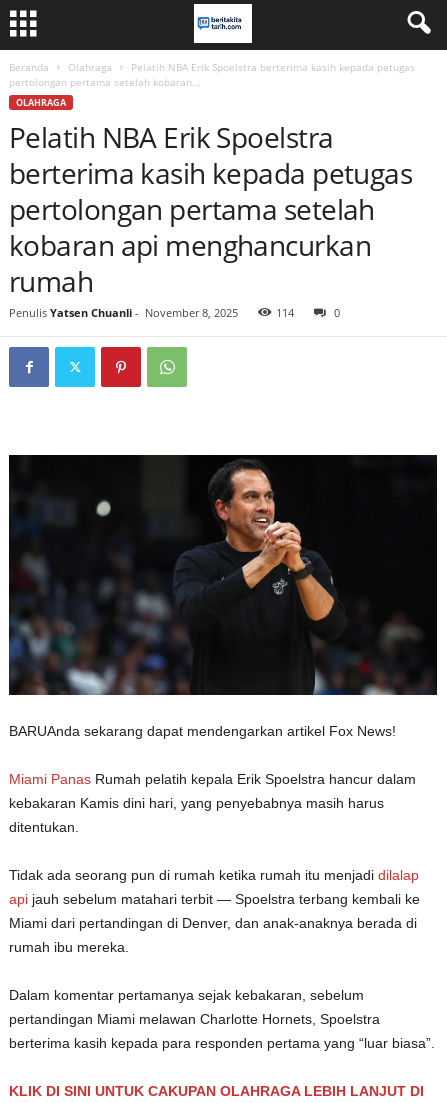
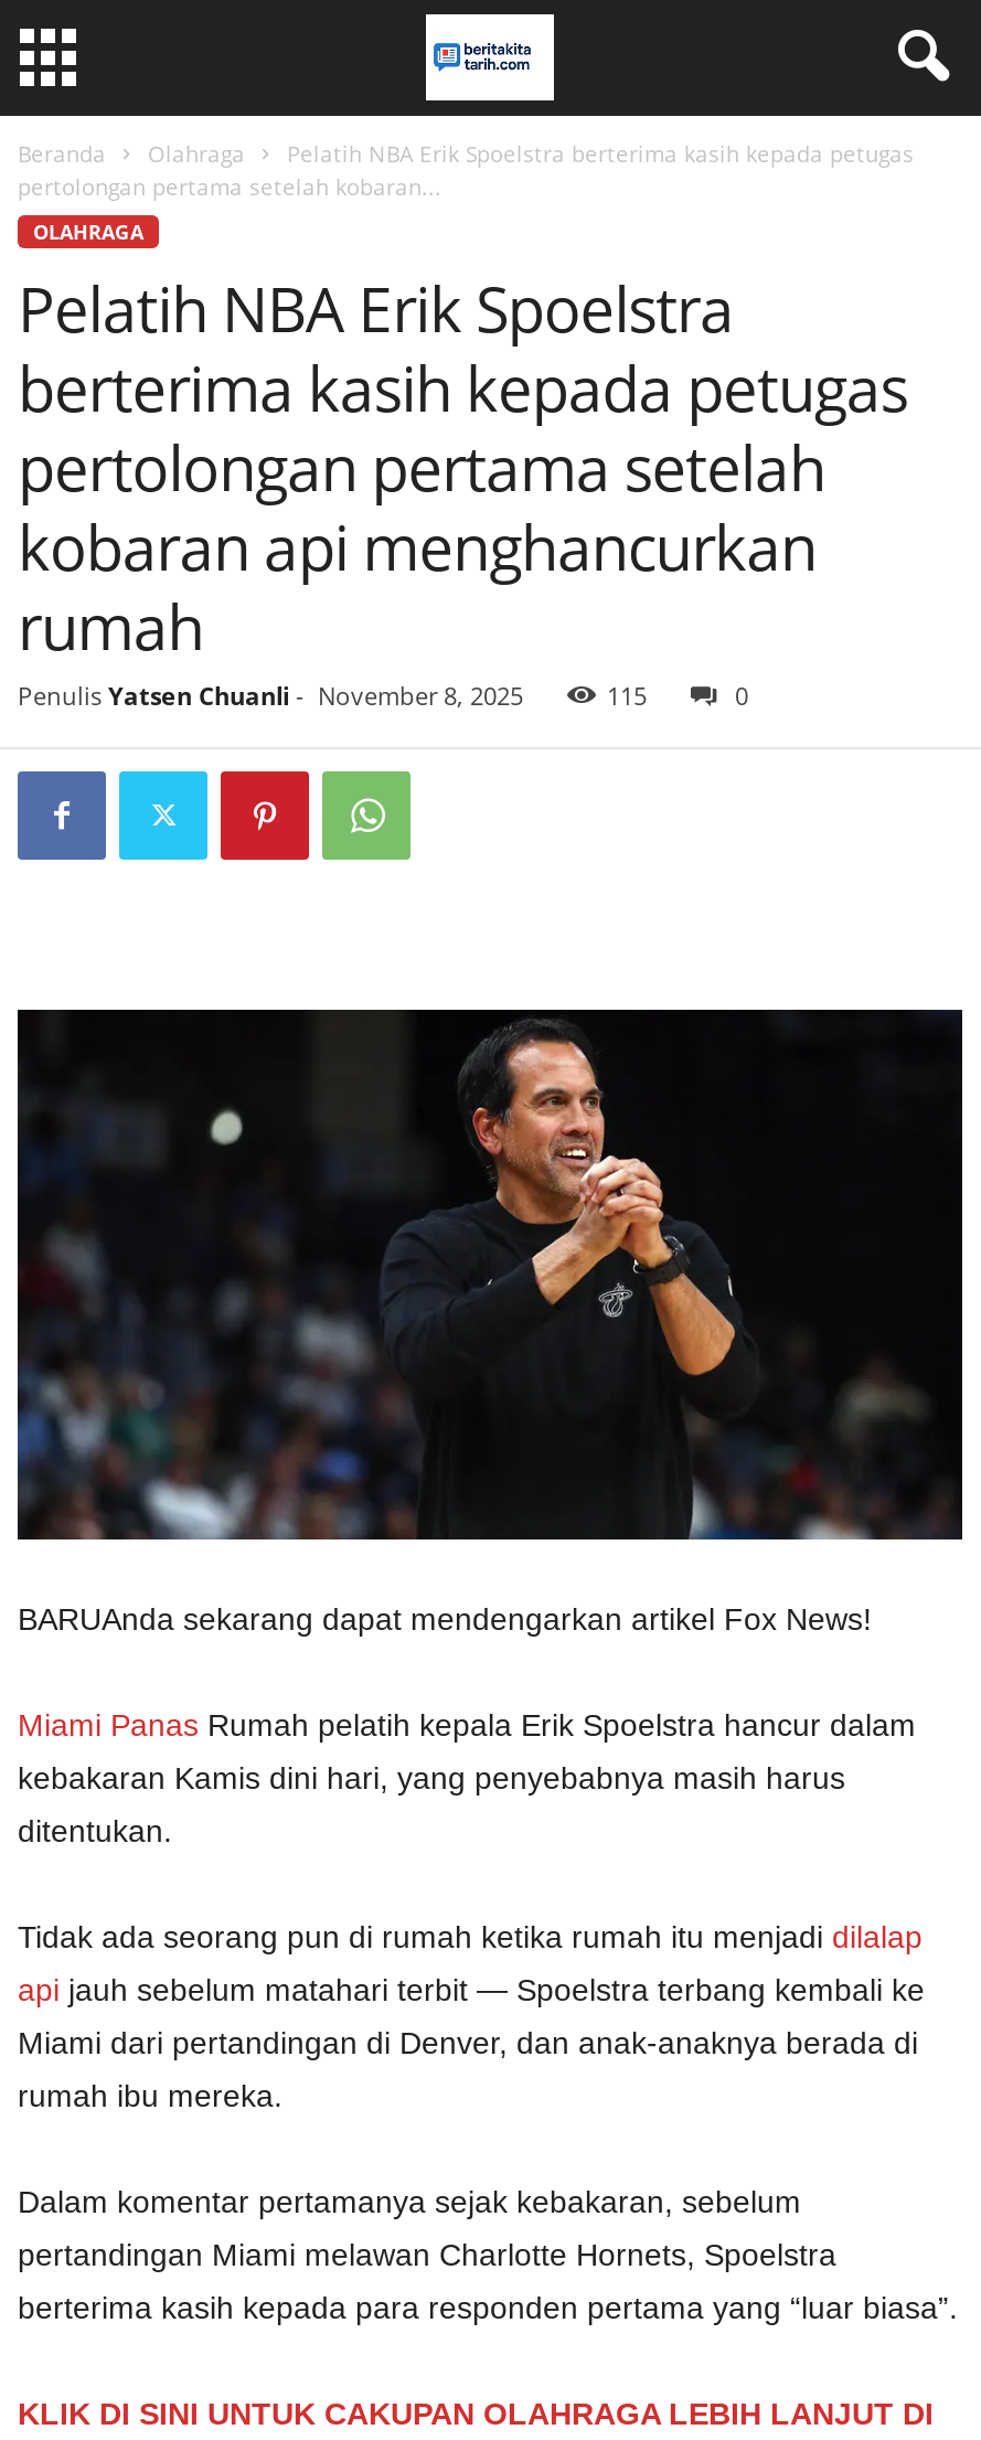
- 114
+ 115
